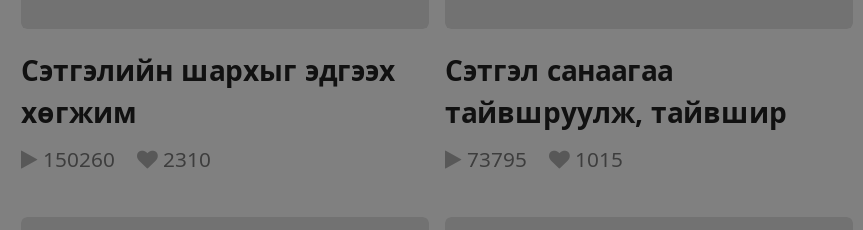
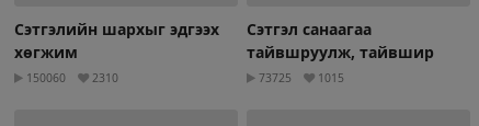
- 150260 2310
+ 150060 2310

- 73795 1015
+ 73725 1015
